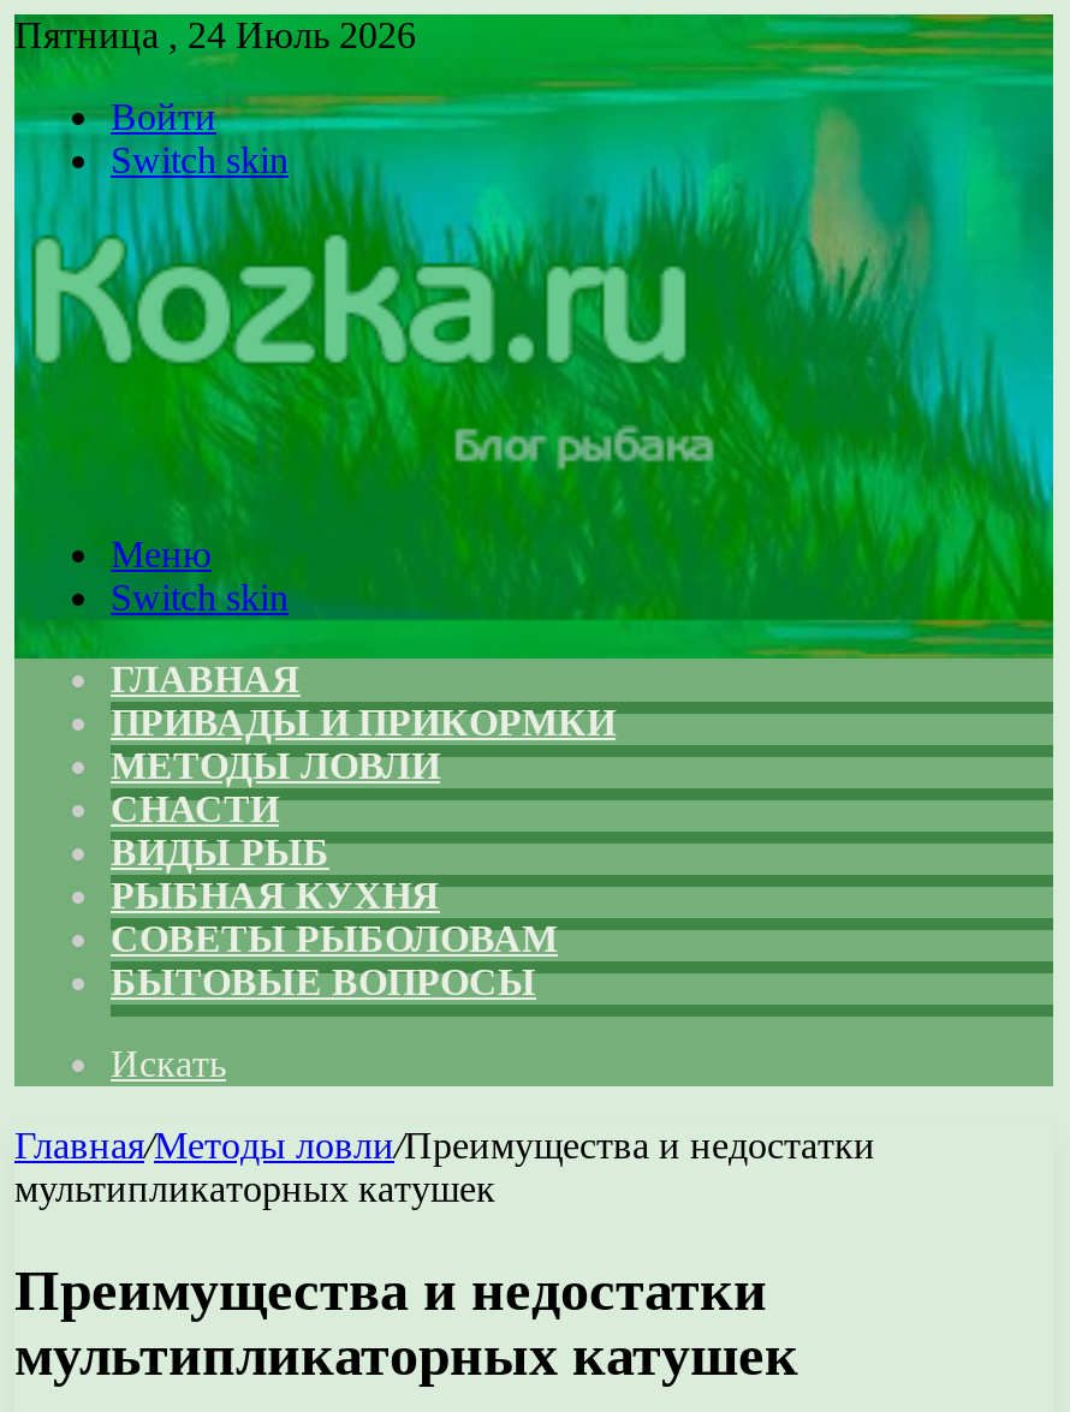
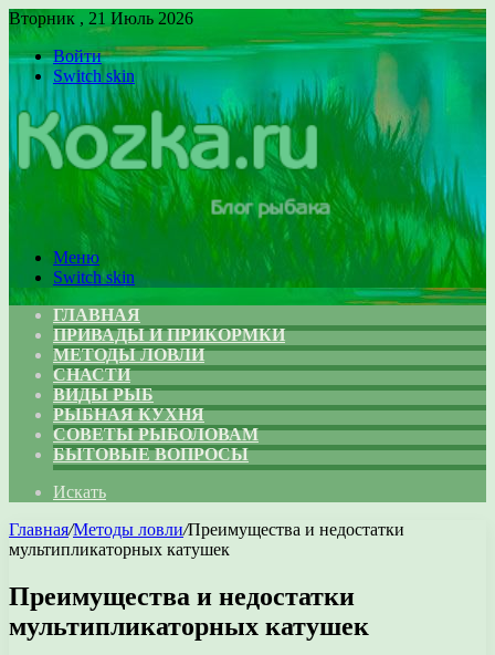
- Пятница , 24 Июль 2026
+ Вторник , 21 Июль 2026
